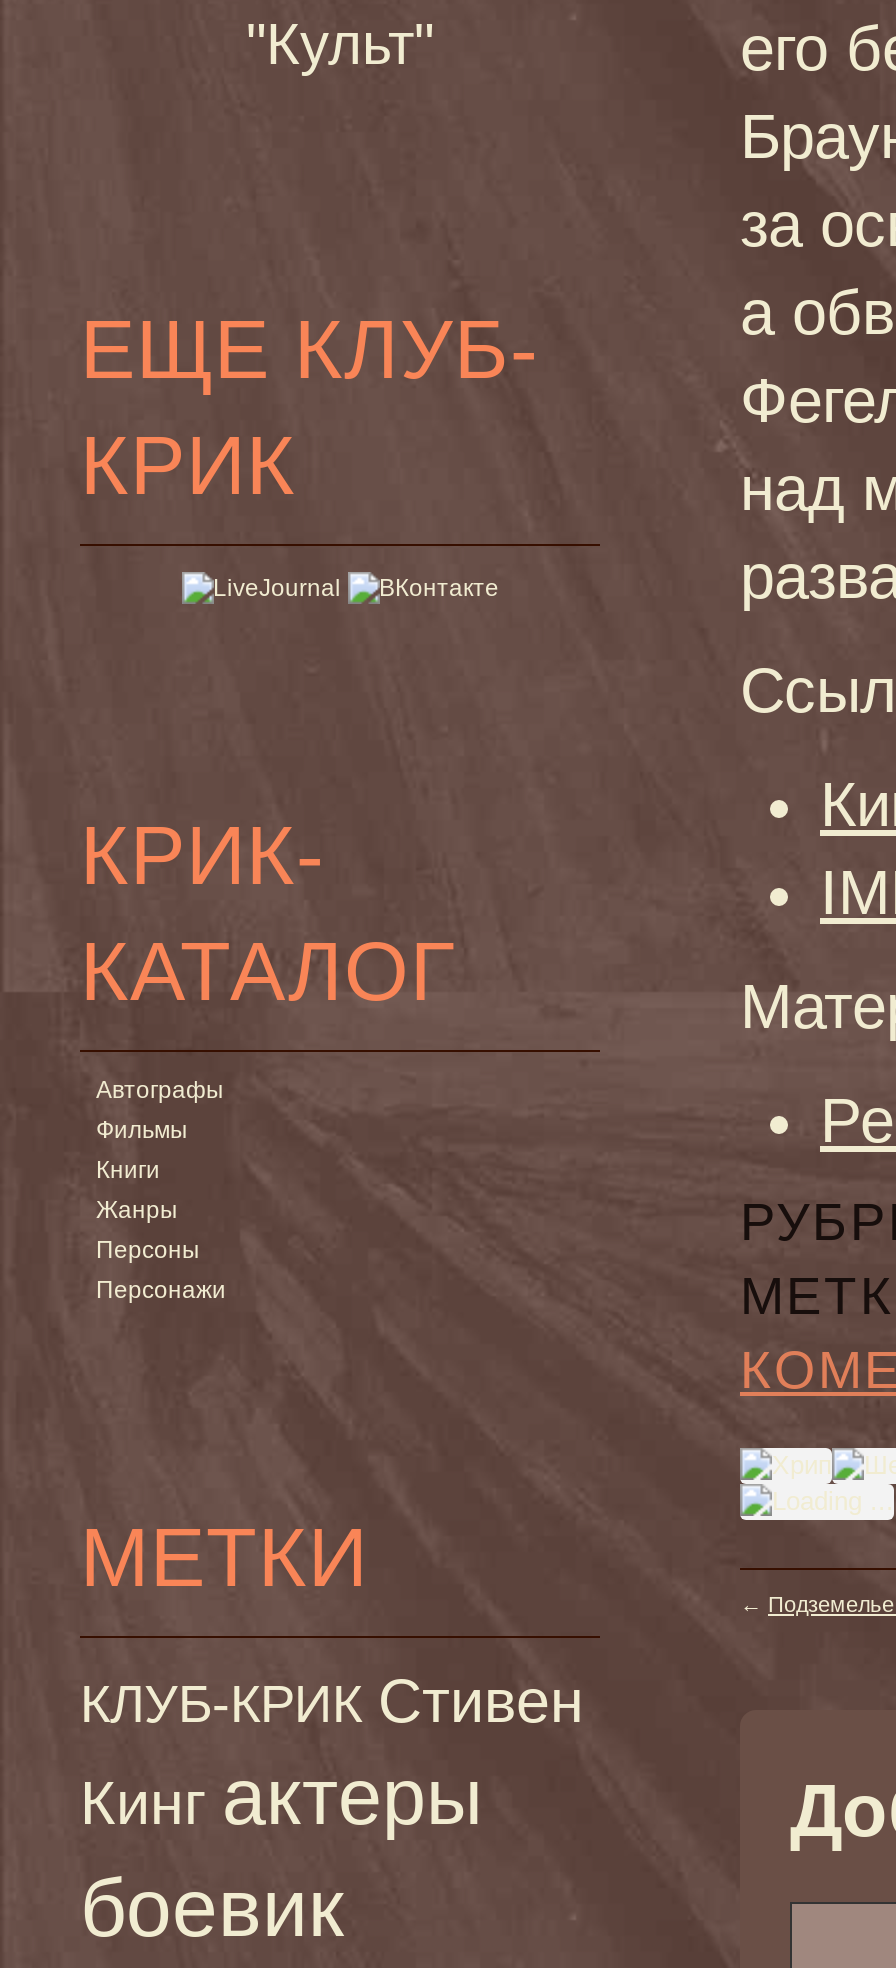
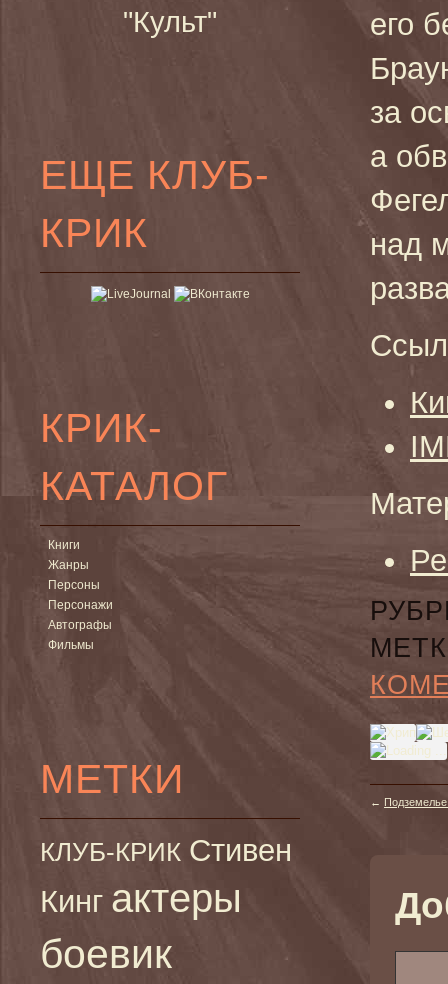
moved down: Автографы | Фильмы

moved up: Книги | Жанры | Персоны | Персонажи
